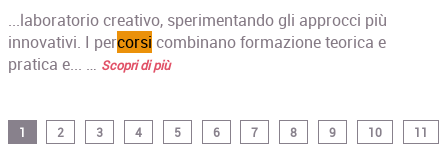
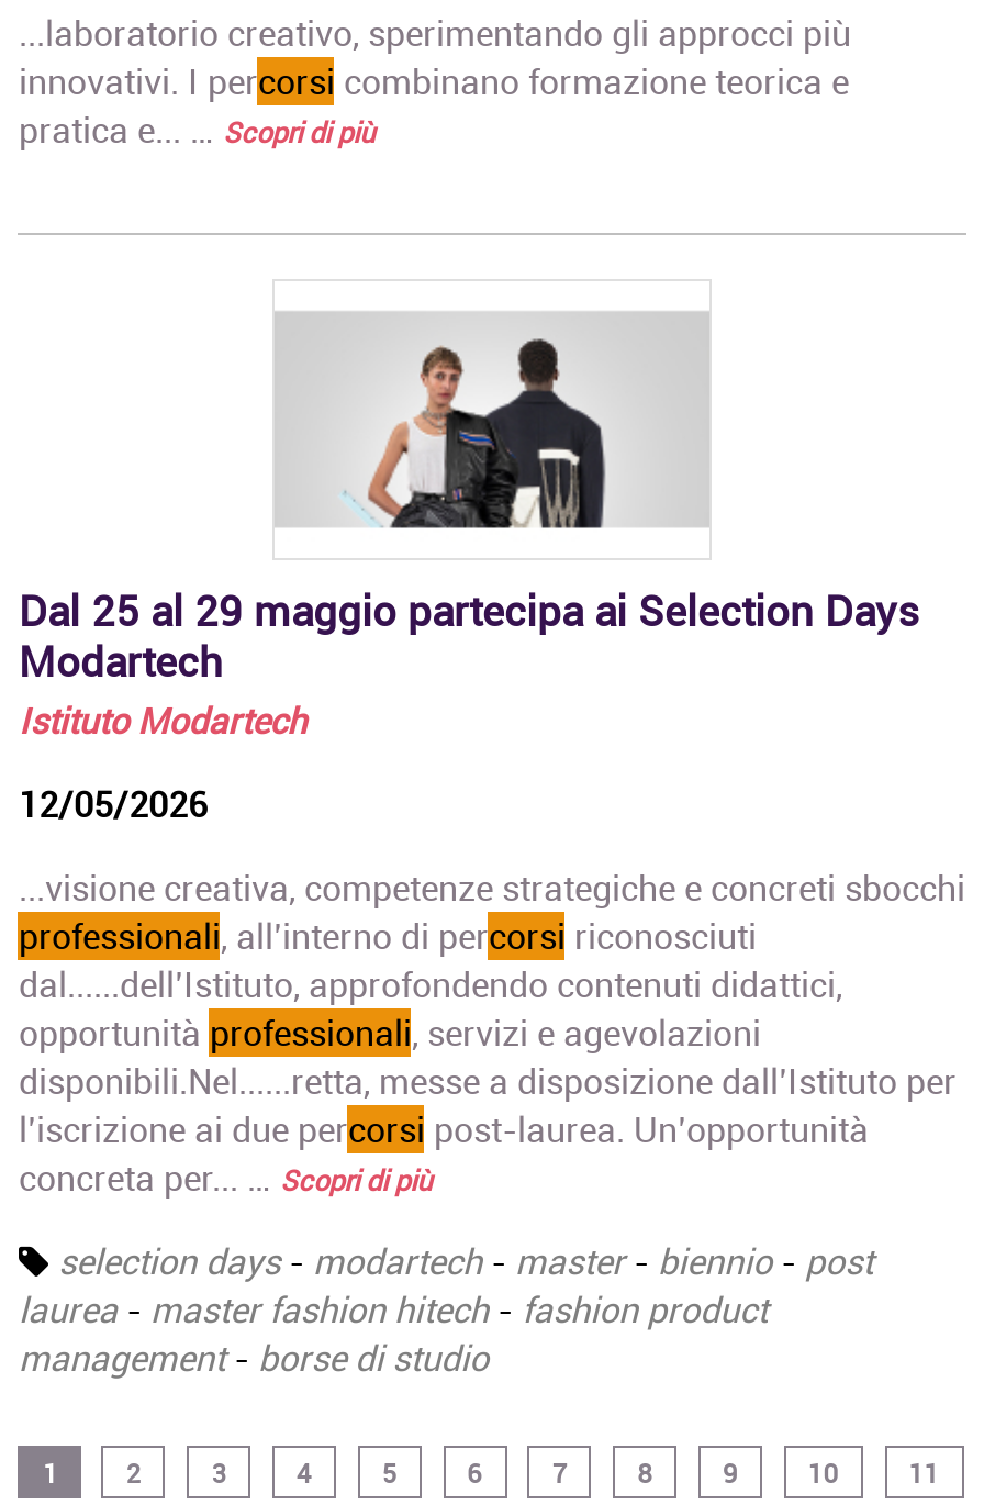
+ [image]
+ Dal 25 al 29 maggio partecipa ai Selection Days
+ Modartech
+ Istituto Modartech
+ 12/05/2026
+ ...visione creativa, competenze strategiche e concreti sbocchi
+ professionali, all’interno di percorsi riconosciuti
+ dal......dell’Istituto, approfondendo contenuti didattici,
+ opportunità professionali, servizi e agevolazioni
+ disponibili.Nel......retta, messe a disposizione dall’Istituto per
+ l’iscrizione ai due percorsi post-laurea. Un’opportunità
+ concreta per... … Scopri di più
+ selection days - modartech - master- biennio - post
+ laurea - master fashion hitech - fashion product
+ management- borse di studio
